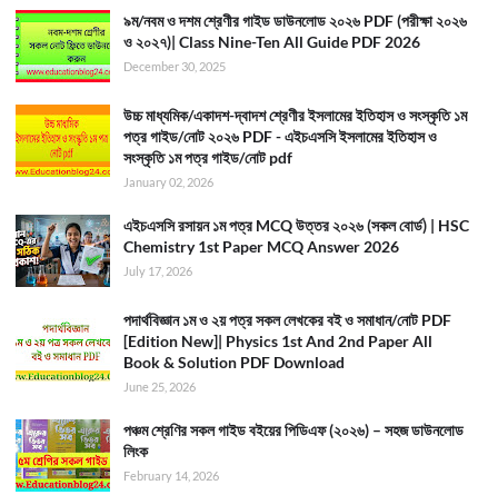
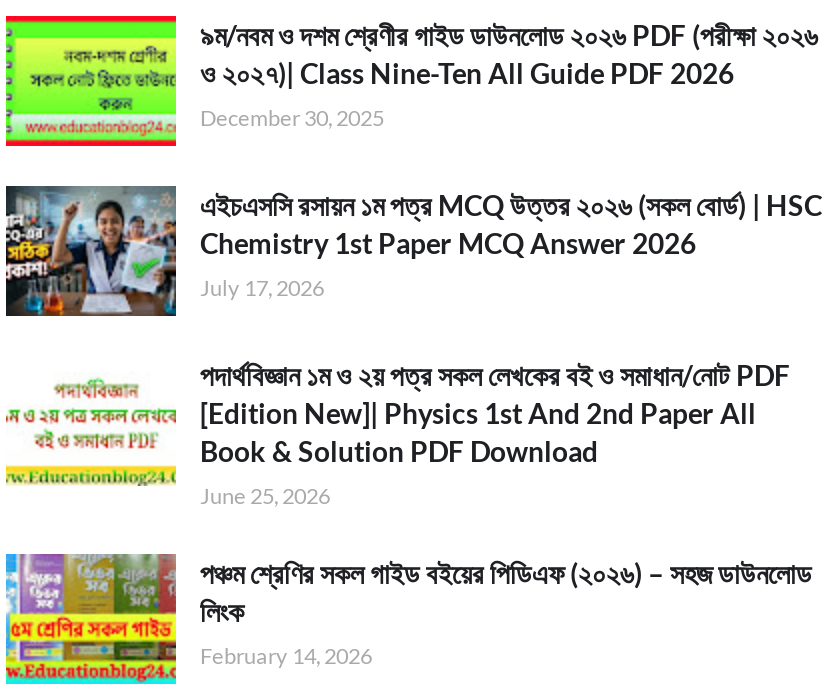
- [image]
- উচ্চ মাধ্যমিক/একাদশ-দ্বাদশ শ্রেণীর ইসলামের ইতিহাস ও সংস্কৃতি ১ম
- পত্র গাইড/নোট ২০২৬ PDF - এইচএসসি ইসলামের ইতিহাস ও
- সংস্কৃতি ১ম পত্র গাইড/নোট pdf
- January 02, 2026
